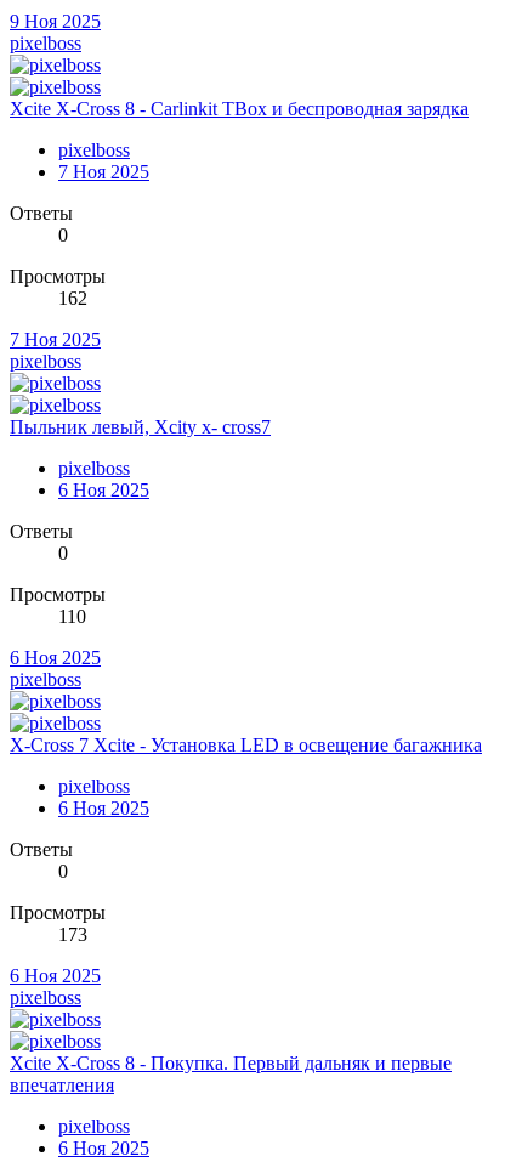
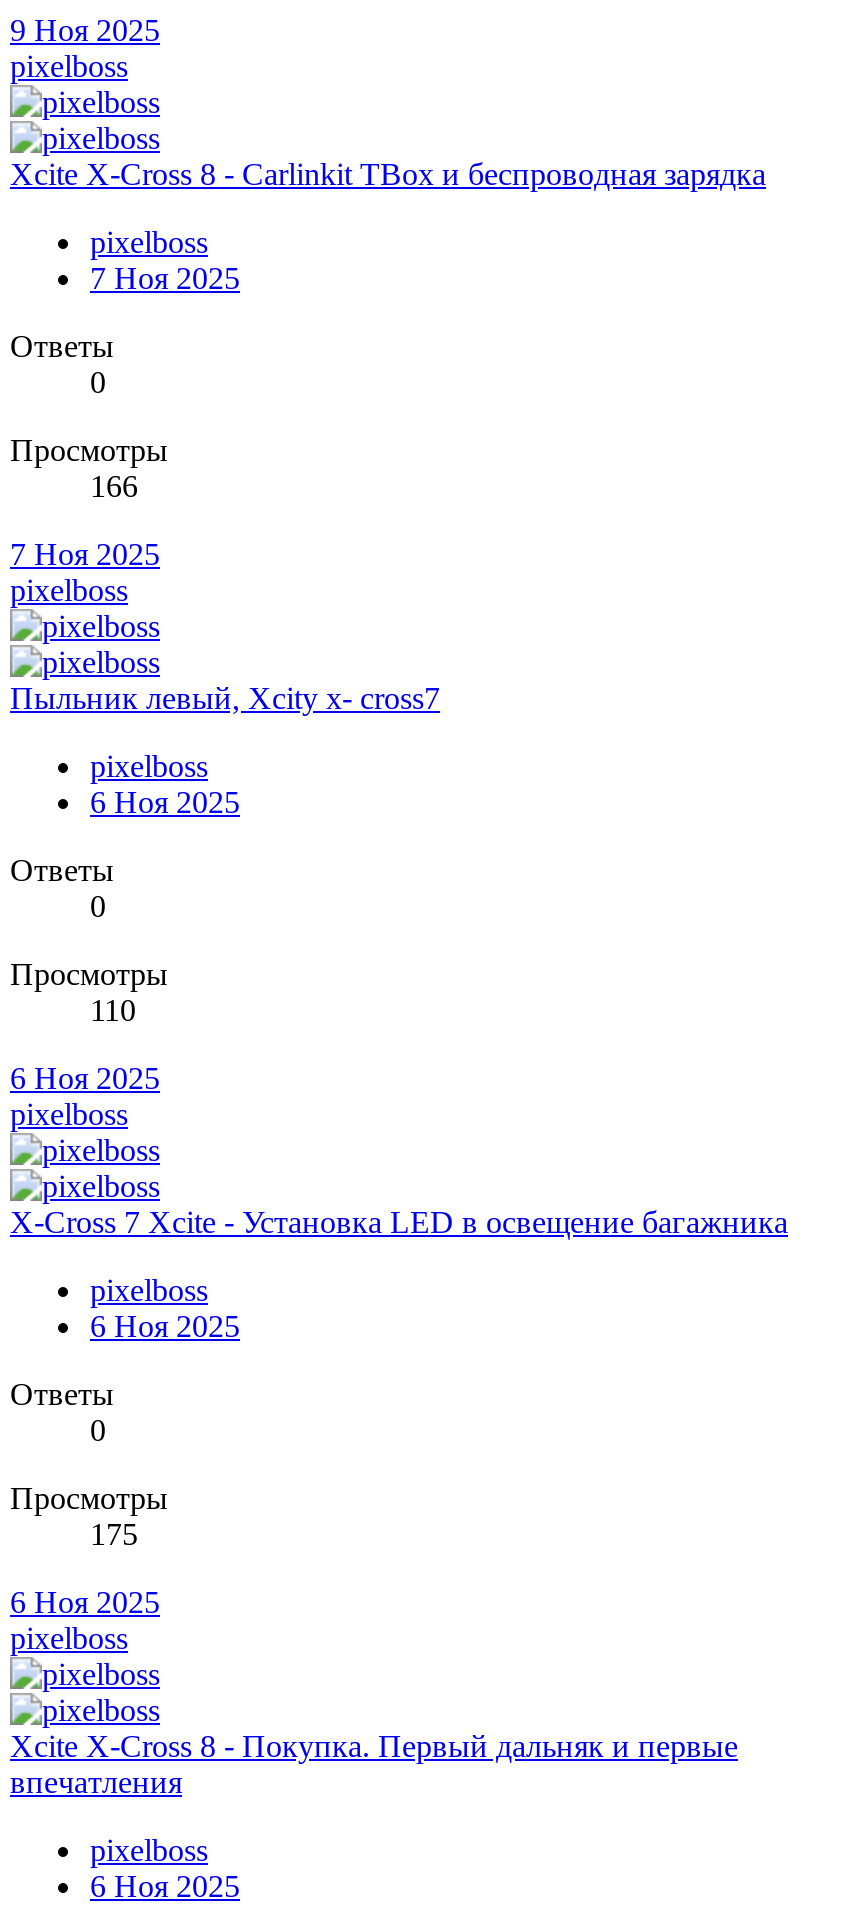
- 162
+ 166

- 173
+ 175
